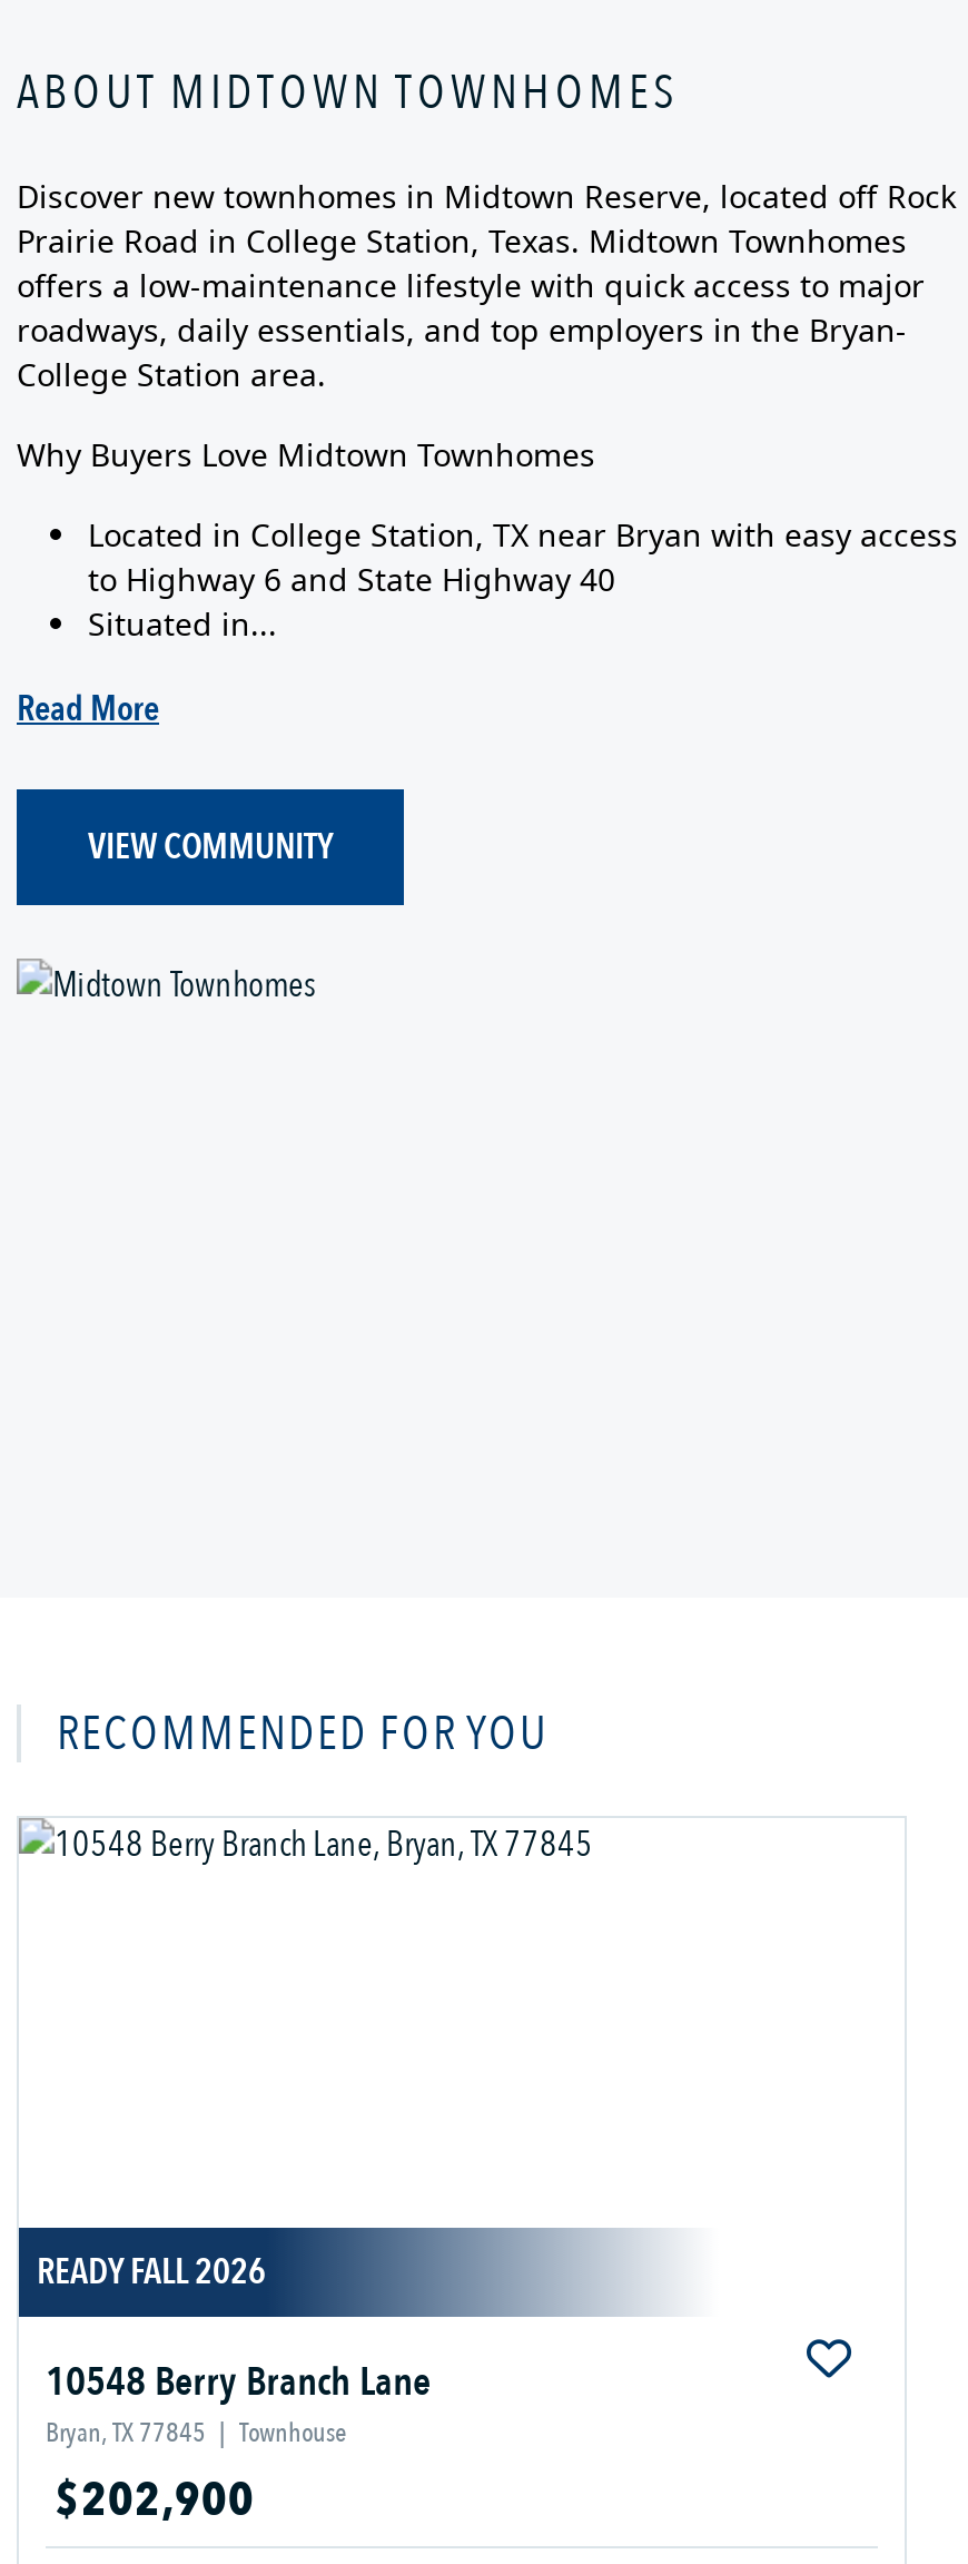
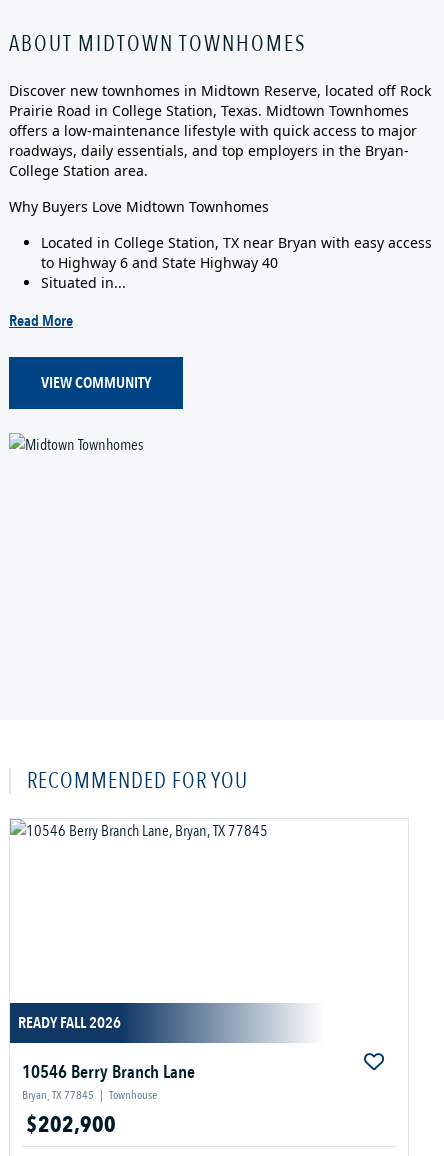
- 10548 Berry Branch Lane
+ 10546 Berry Branch Lane
